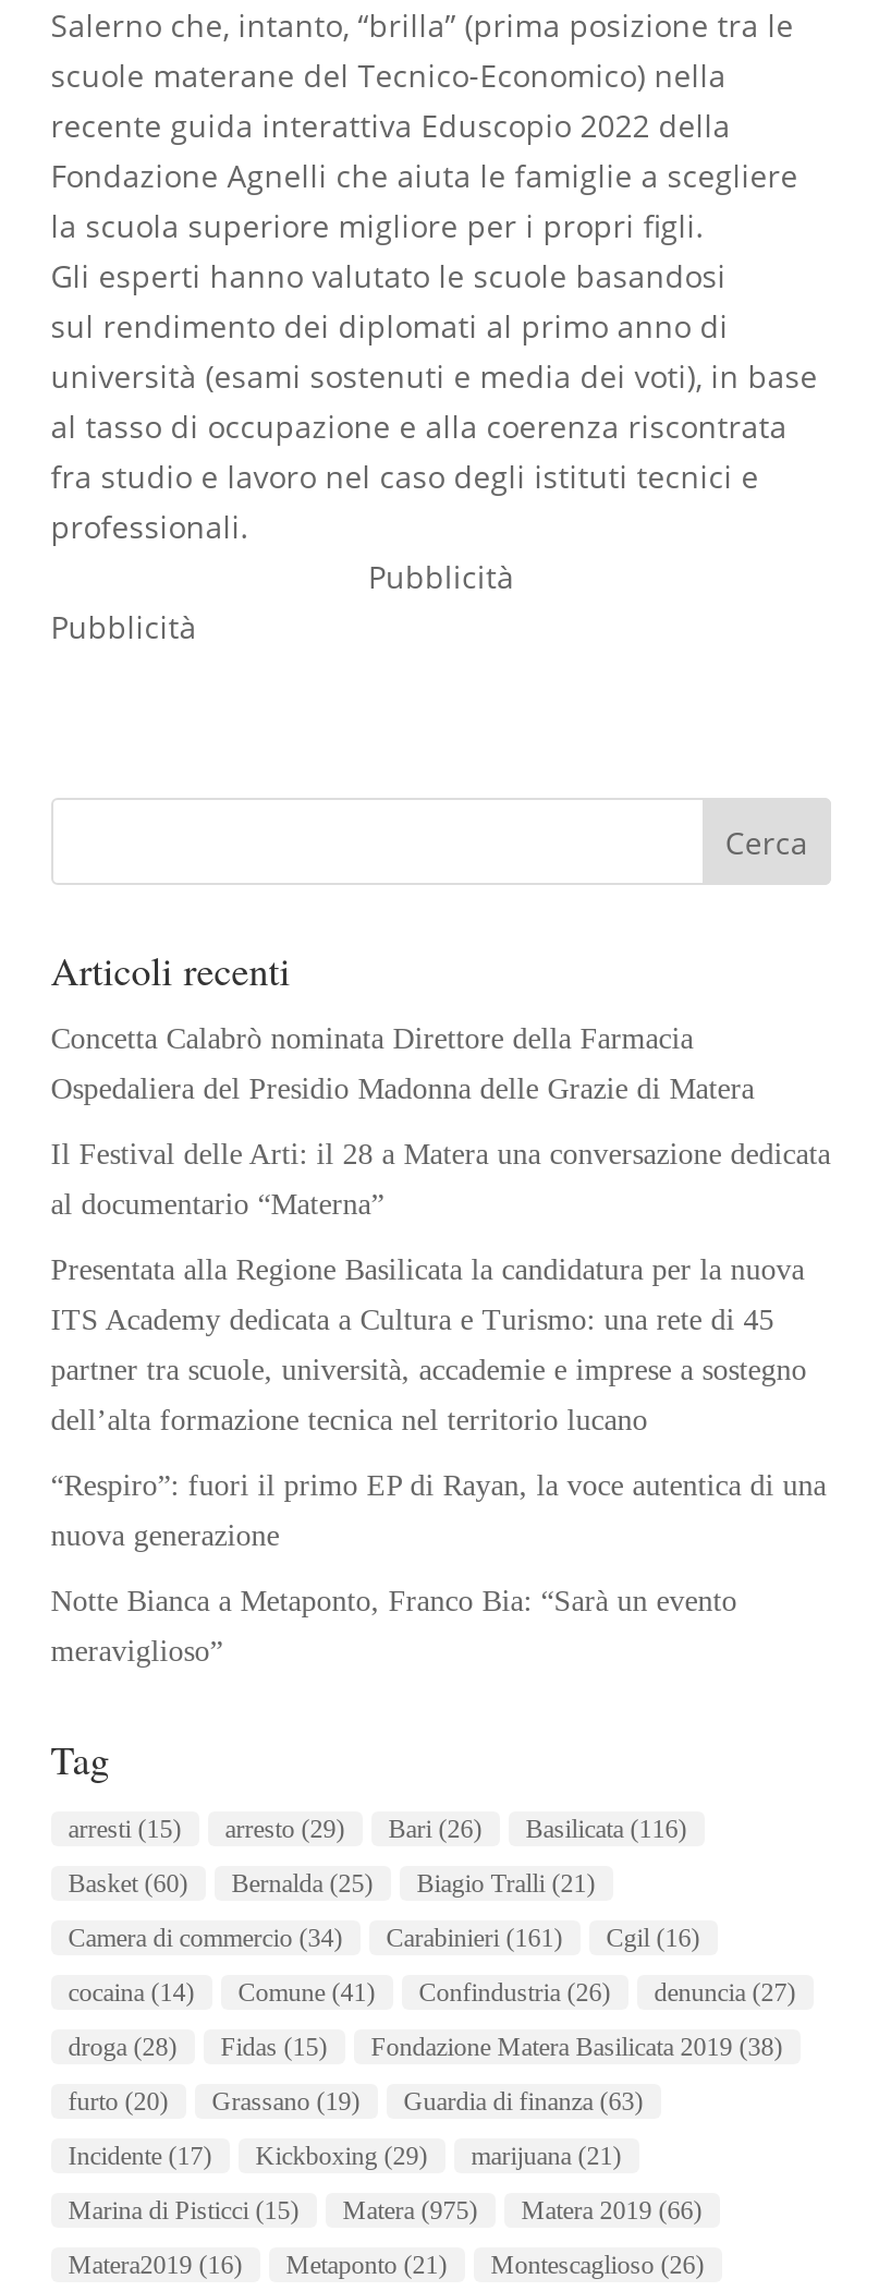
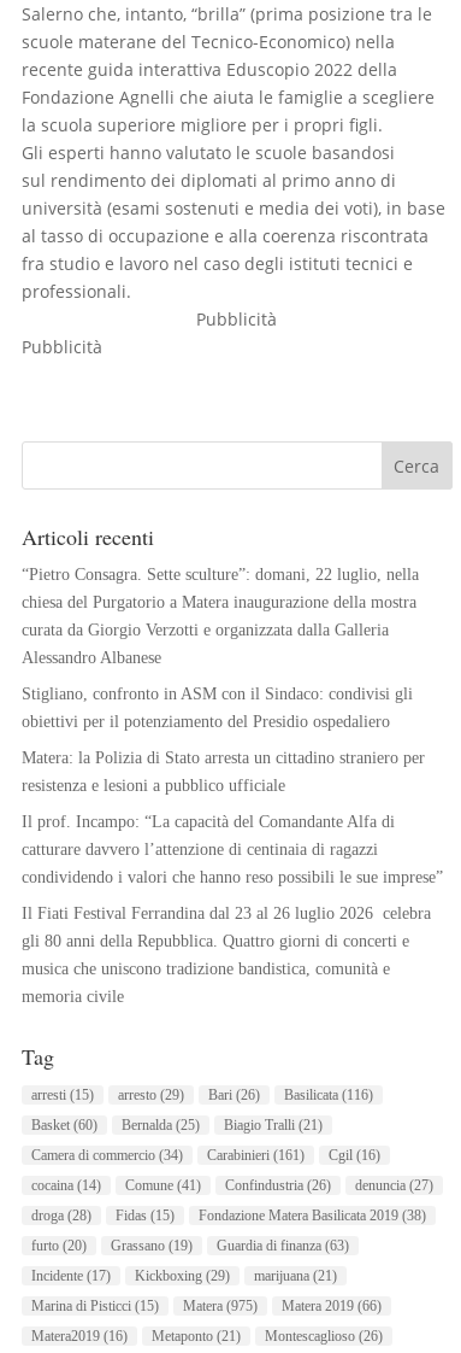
- Concetta Calabrò nominata Direttore della Farmacia
- Ospedaliera del Presidio Madonna delle Grazie di Matera
- Il Festival delle Arti: il 28 a Matera una conversazione dedicata
- al documentario “Materna”
- Presentata alla Regione Basilicata la candidatura per la nuova
- ITS Academy dedicata a Cultura e Turismo: una rete di 45
- partner tra scuole, università, accademie e imprese a sostegno
- dell’alta formazione tecnica nel territorio lucano
- “Respiro”: fuori il primo EP di Rayan, la voce autentica di una
- nuova generazione
- Notte Bianca a Metaponto, Franco Bia: “Sarà un evento
- meraviglioso”
+ “Pietro Consagra. Sette sculture”: domani, 22 luglio, nella
+ chiesa del Purgatorio a Matera inaugurazione della mostra
+ curata da Giorgio Verzotti e organizzata dalla Galleria
+ Alessandro Albanese
+ Stigliano, confronto in ASM con il Sindaco: condivisi gli
+ obiettivi per il potenziamento del Presidio ospedaliero
+ Matera: la Polizia di Stato arresta un cittadino straniero per
+ resistenza e lesioni a pubblico ufficiale
+ Il prof. Incampo: “La capacità del Comandante Alfa di
+ catturare davvero l’attenzione di centinaia di ragazzi
+ condividendo i valori che hanno reso possibili le sue imprese”
+ Il Fiati Festival Ferrandina dal 23 al 26 luglio 2026 celebra
+ gli 80 anni della Repubblica. Quattro giorni di concerti e
+ musica che uniscono tradizione bandistica, comunità e
+ memoria civile
